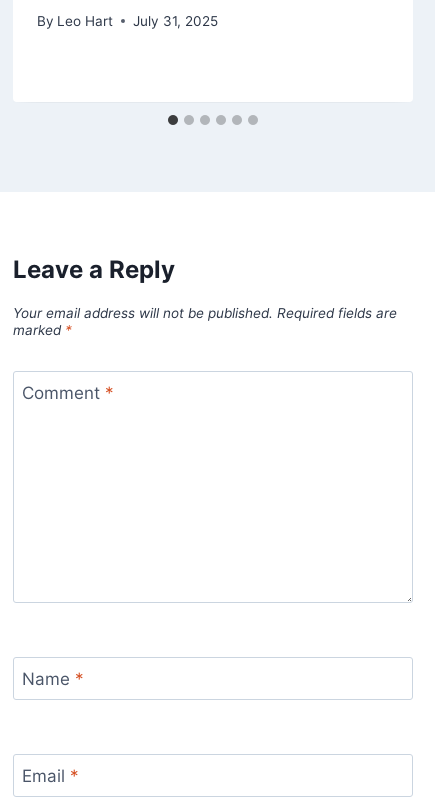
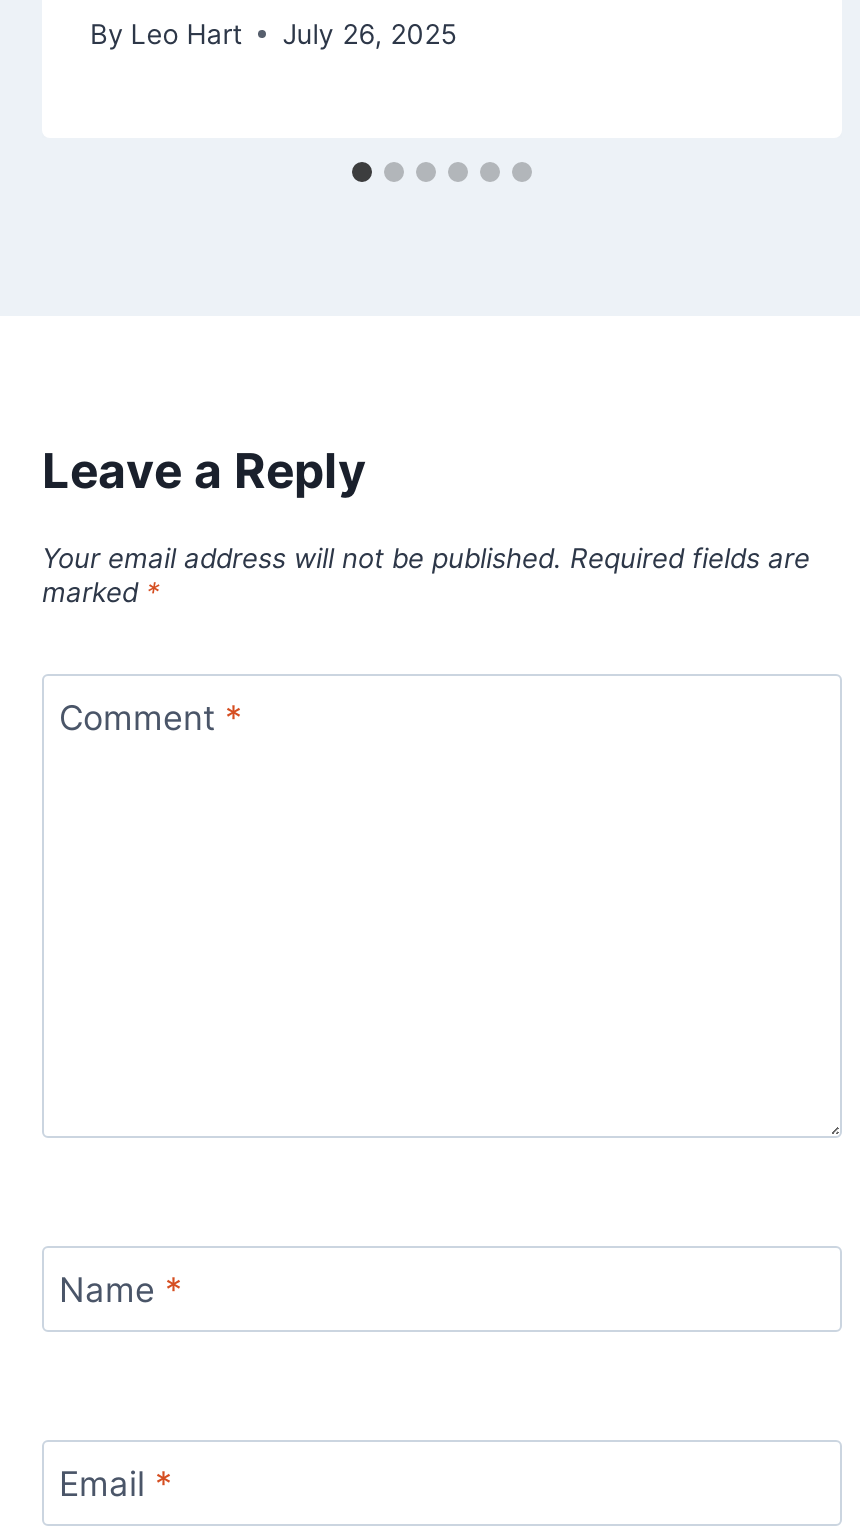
- By Leo Hart July 31, 2025
+ By Leo Hart July 26, 2025
